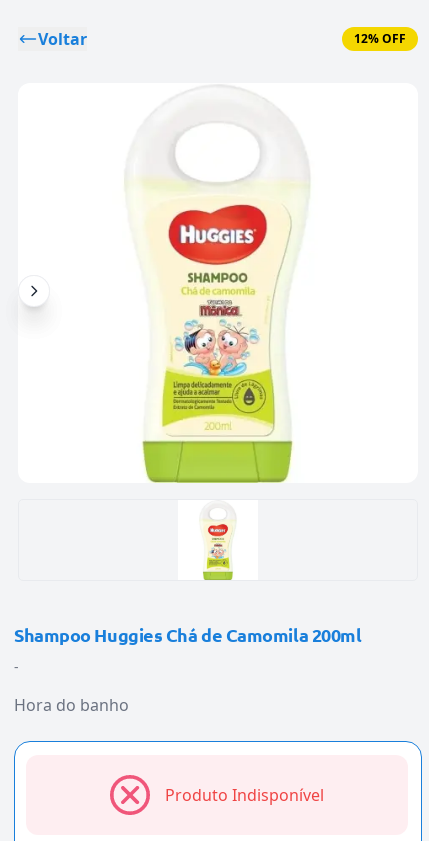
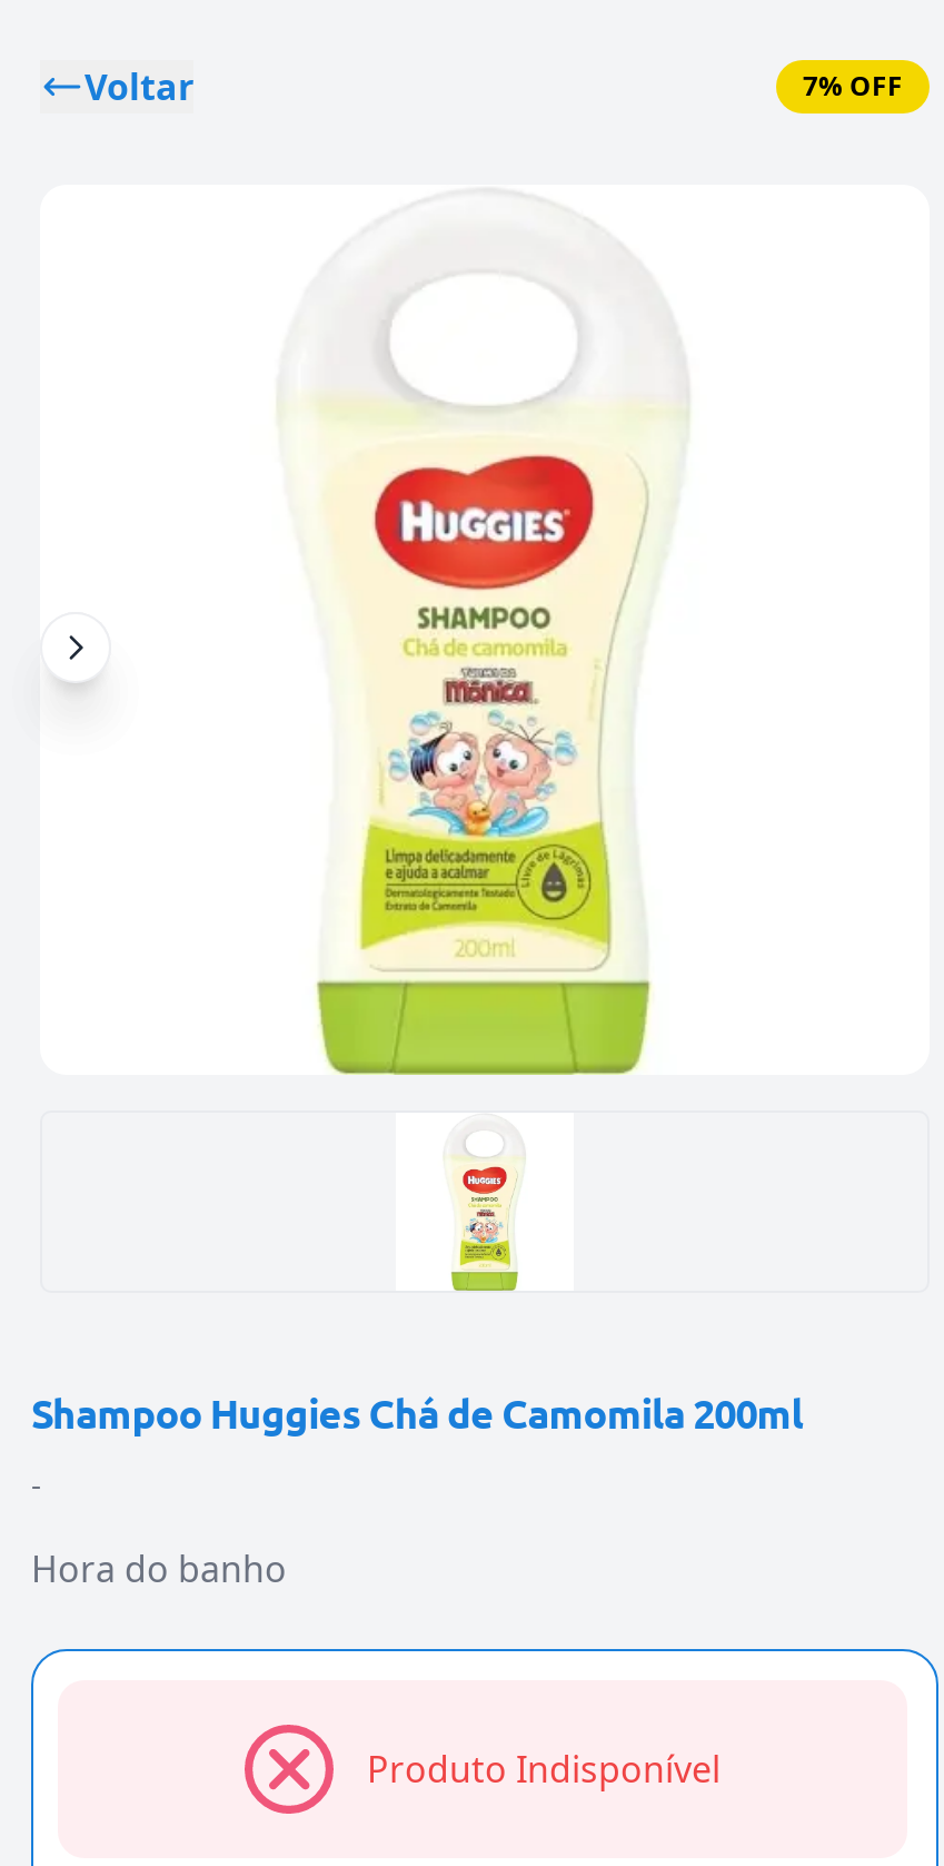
- 12% OFF
+ 7% OFF
